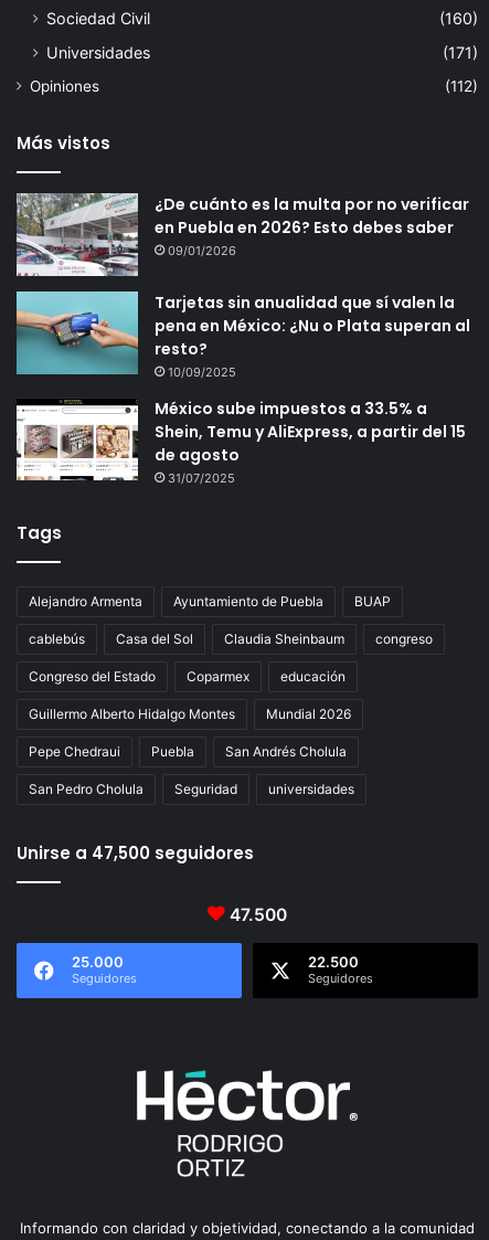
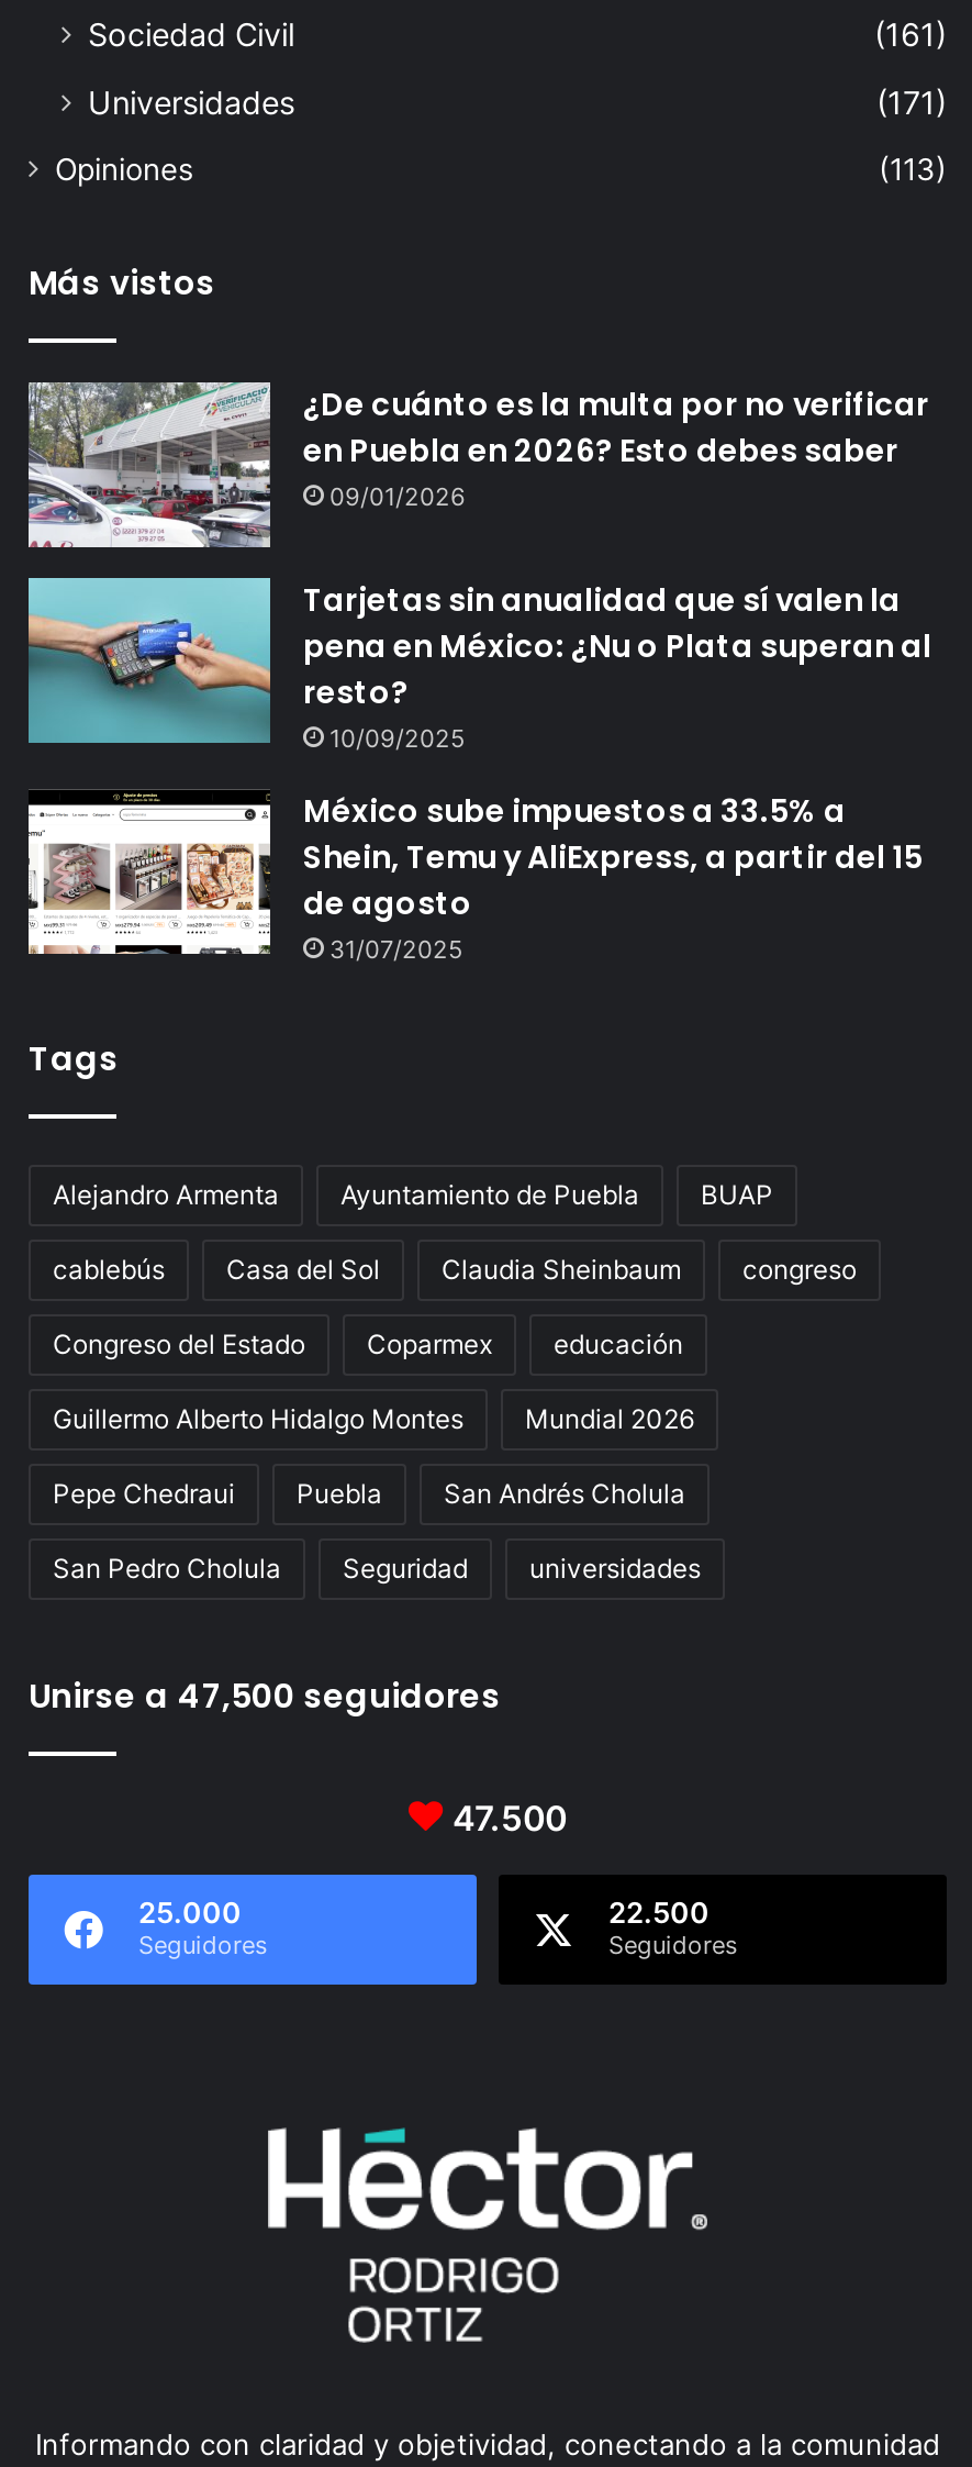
- (160)
+ (161)

- (112)
+ (113)
